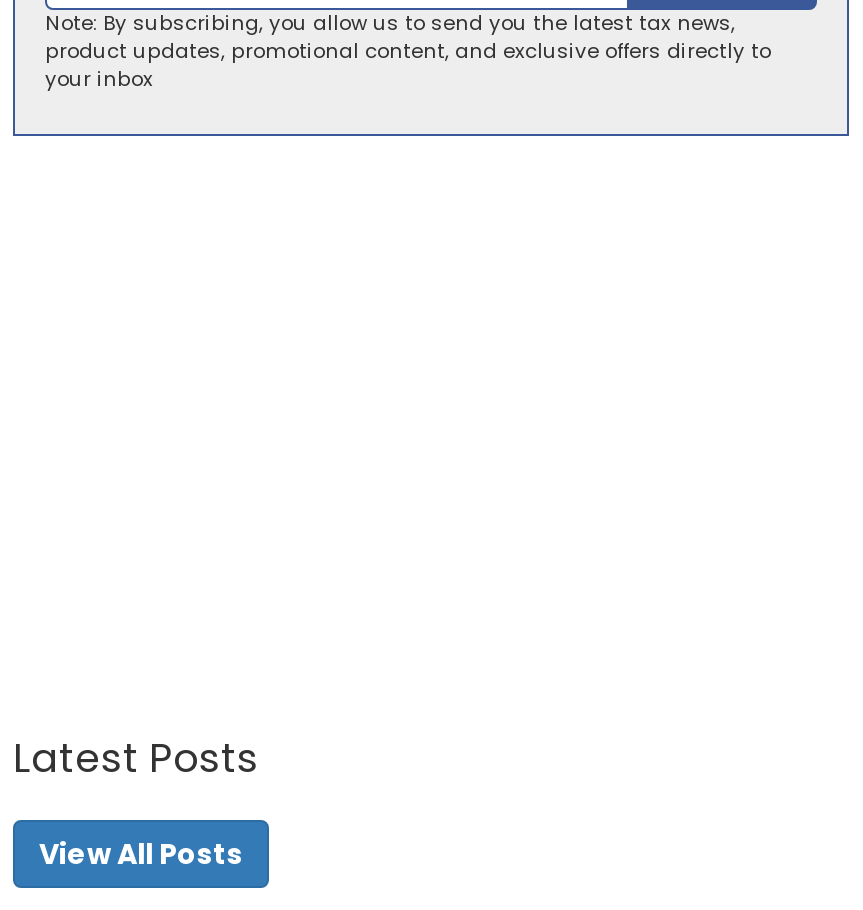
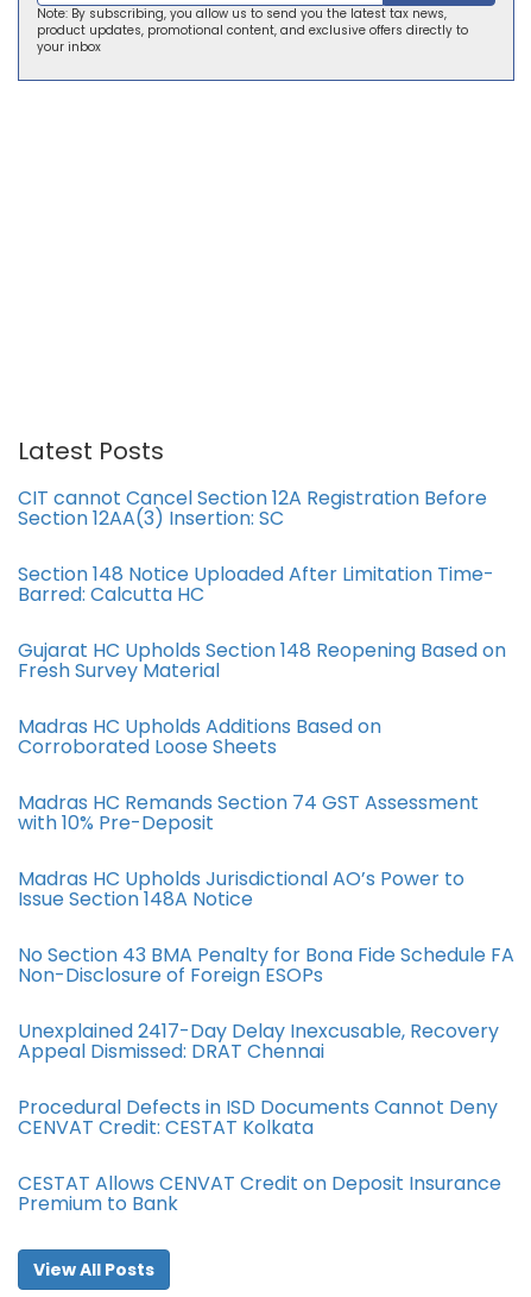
+ CIT cannot Cancel Section 12A Registration Before
+ Section 12AA(3) Insertion: SC
+ Section 148 Notice Uploaded After Limitation Time-
+ Barred: Calcutta HC
+ Gujarat HC Upholds Section 148 Reopening Based on
+ Fresh Survey Material
+ Madras HC Upholds Additions Based on
+ Corroborated Loose Sheets
+ Madras HC Remands Section 74 GST Assessment
+ with 10% Pre-Deposit
+ Madras HC Upholds Jurisdictional AO’s Power to
+ Issue Section 148A Notice
+ No Section 43 BMA Penalty for Bona Fide Schedule FA
+ Non-Disclosure of Foreign ESOPs
+ Unexplained 2417-Day Delay Inexcusable, Recovery
+ Appeal Dismissed: DRAT Chennai
+ Procedural Defects in ISD Documents Cannot Deny
+ CENVAT Credit: CESTAT Kolkata
+ CESTAT Allows CENVAT Credit on Deposit Insurance
+ Premium to Bank
